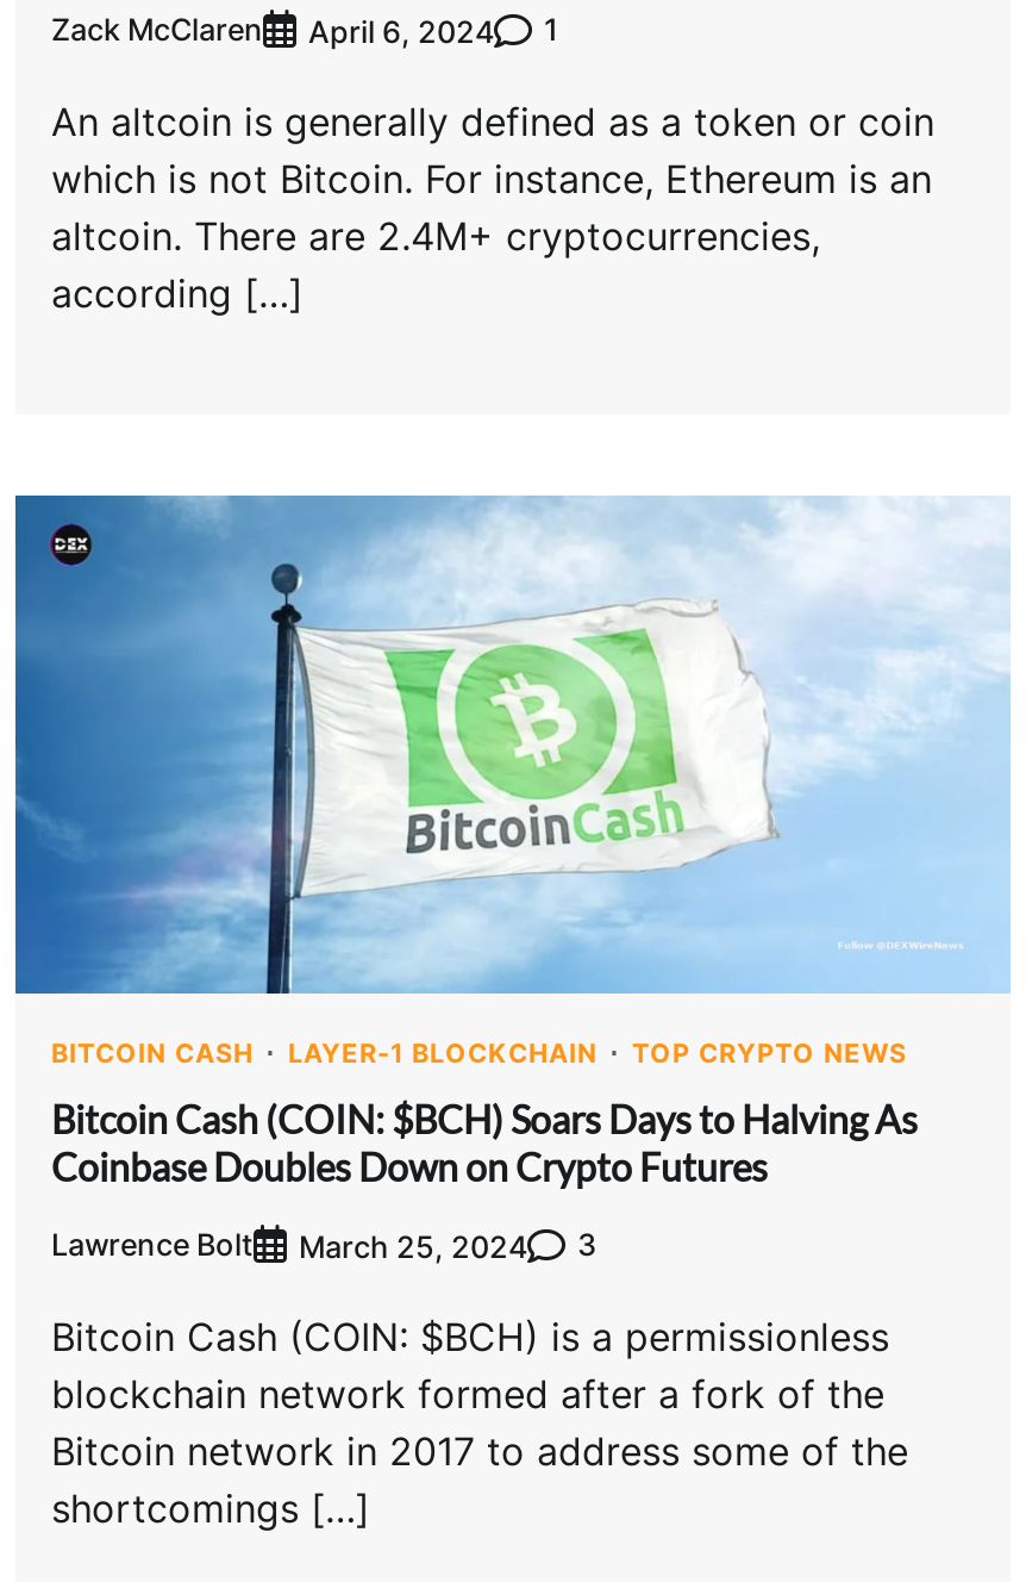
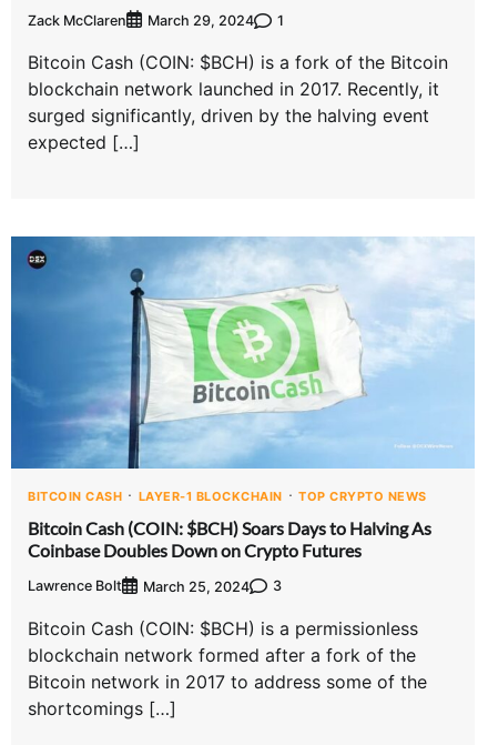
- Zack McClaren April 6, 2024 1
+ Zack McClaren March 29, 2024 1

- An altcoin is generally defined as a token or coin
- which is not Bitcoin. For instance, Ethereum is an
- altcoin. There are 2.4M+ cryptocurrencies,
- according […]
+ Bitcoin Cash (COIN: $BCH) is a fork of the Bitcoin
+ blockchain network launched in 2017. Recently, it
+ surged significantly, driven by the halving event
+ expected […]
